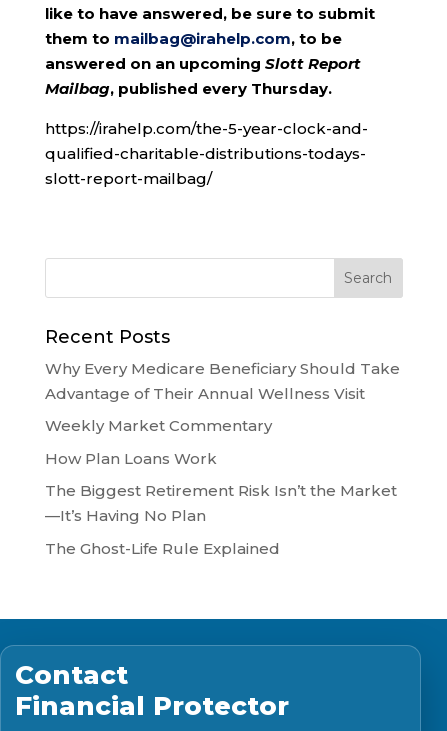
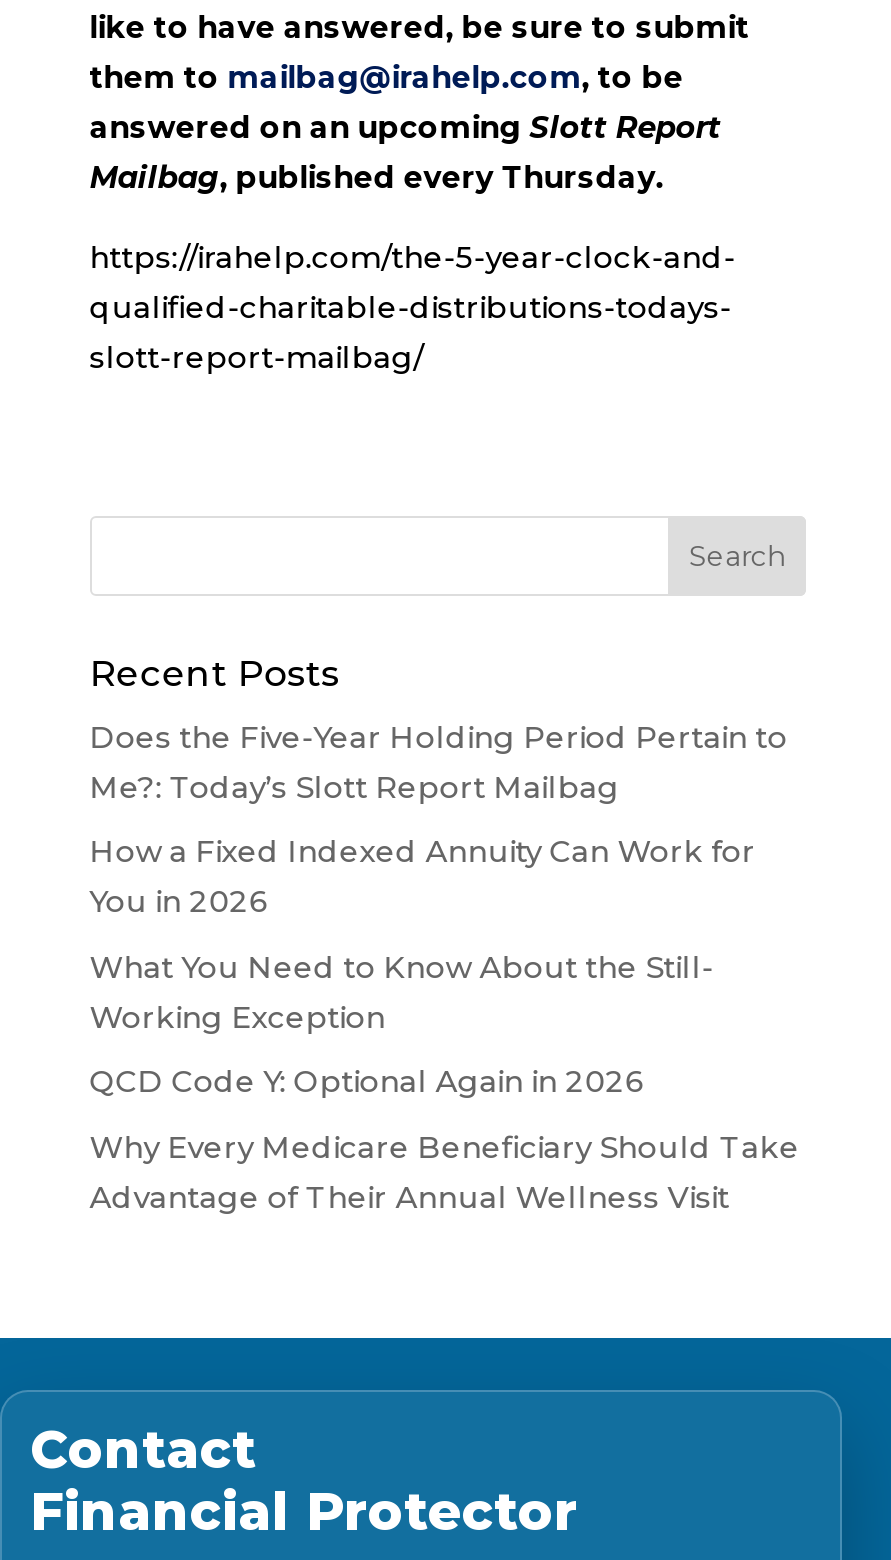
+ Does the Five-Year Holding Period Pertain to
+ Me?: Today’s Slott Report Mailbag
+ How a Fixed Indexed Annuity Can Work for
+ You in 2026
+ What You Need to Know About the Still-
+ Working Exception
+ QCD Code Y: Optional Again in 2026

moved down: Why Every Medicare Beneficiary Should Take | Advantage of Their Annual Wellness Visit

- Weekly Market Commentary
- How Plan Loans Work
- The Biggest Retirement Risk Isn’t the Market
- —It’s Having No Plan
- The Ghost-Life Rule Explained
